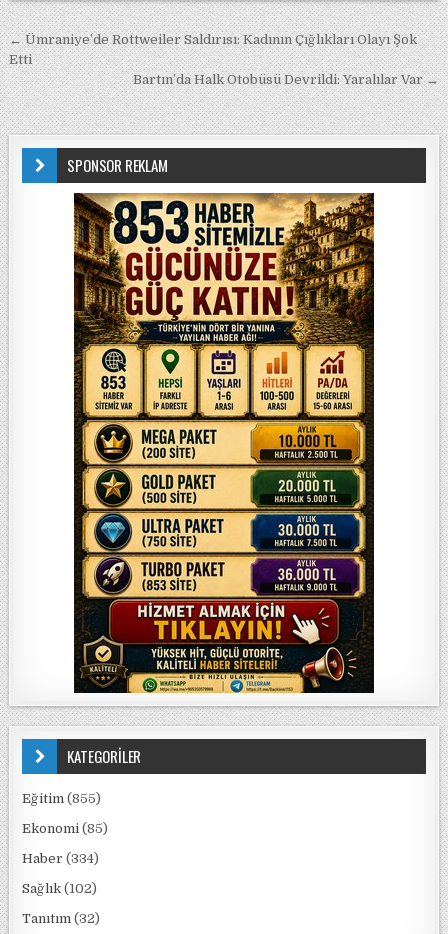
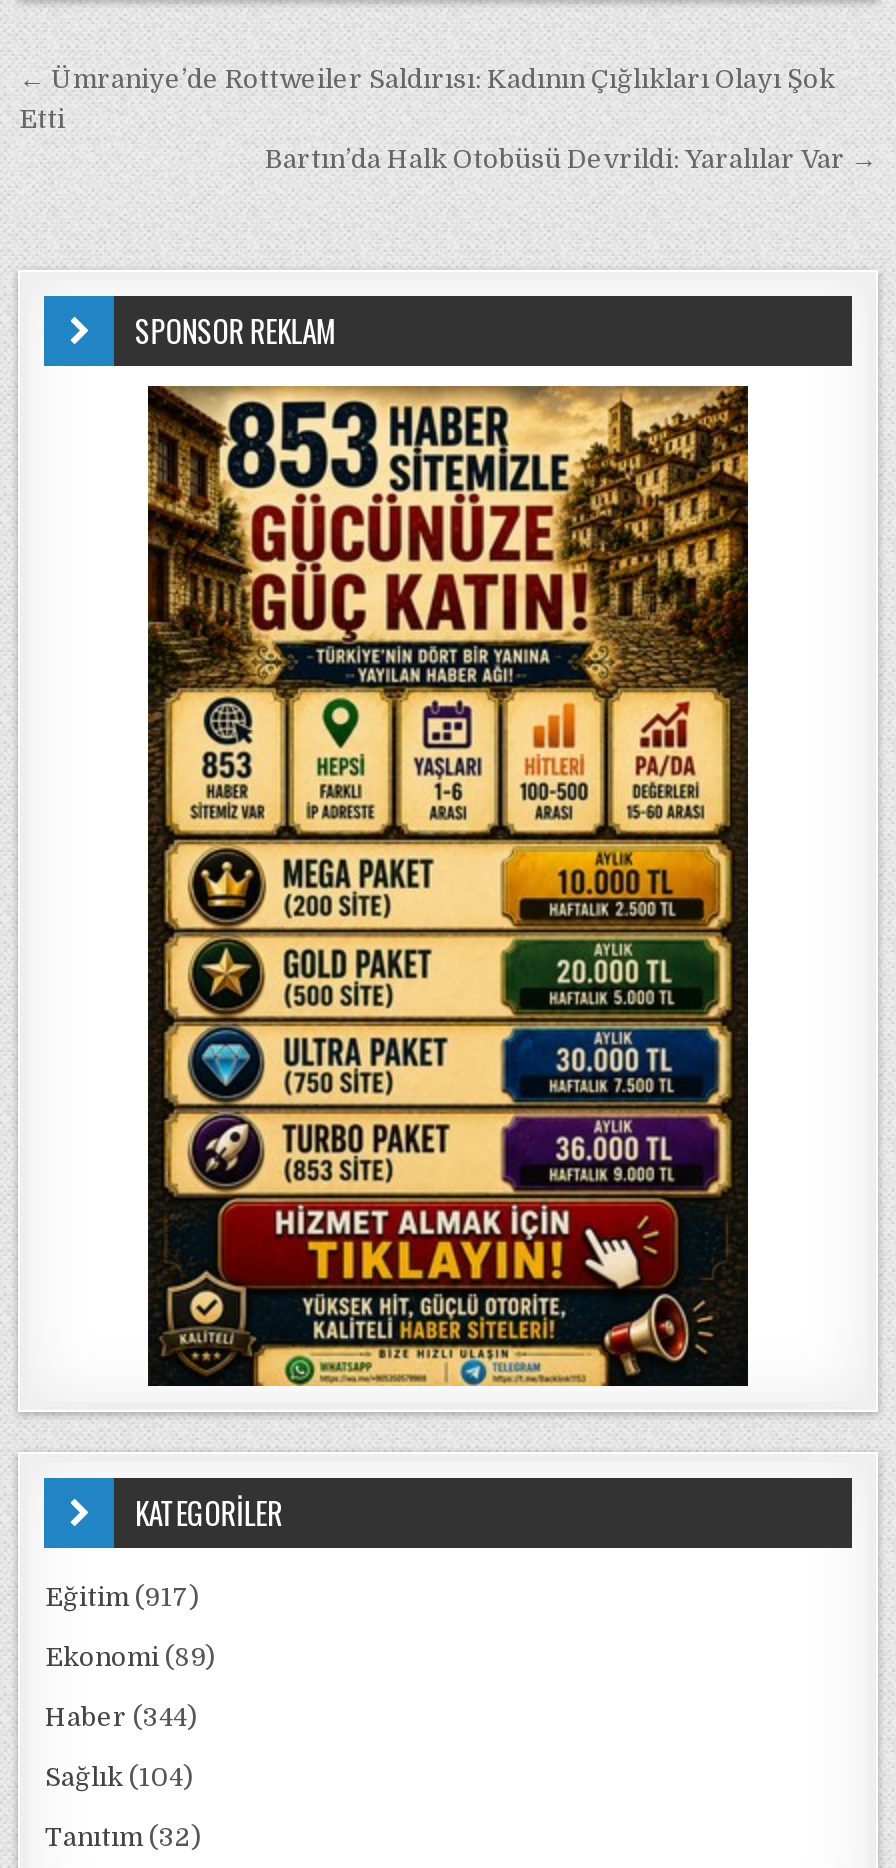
- Eğitim (855)
+ Eğitim (917)

- Ekonomi (85)
+ Ekonomi (89)

- Haber (334)
+ Haber (344)

- Sağlık (102)
+ Sağlık (104)
